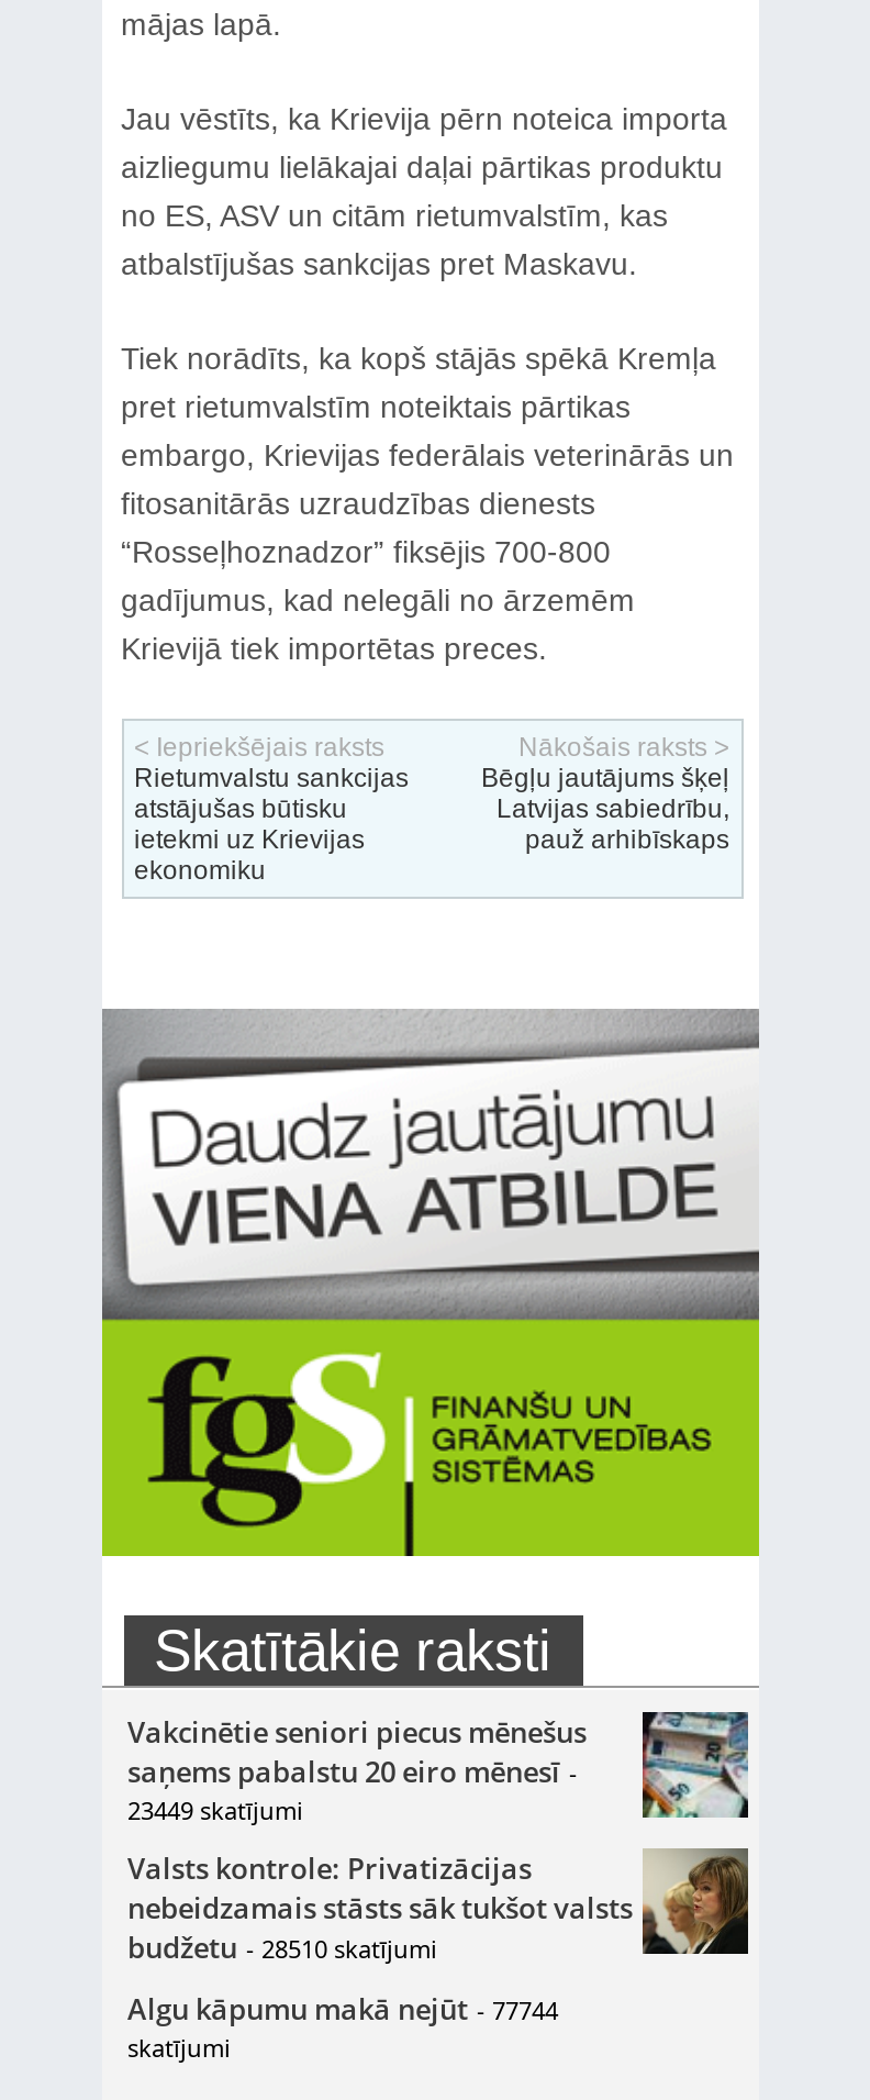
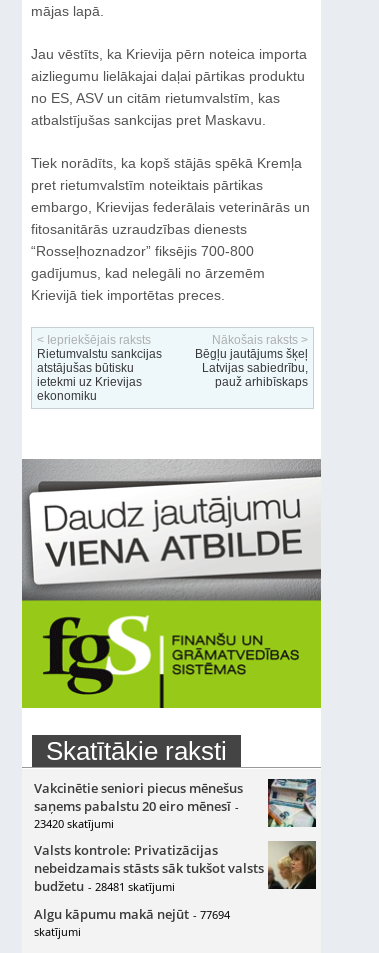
- 23449 skatījumi
+ 23420 skatījumi

- budžetu - 28510 skatījumi
+ budžetu - 28481 skatījumi

- Algu kāpumu makā nejūt - 77744
+ Algu kāpumu makā nejūt - 77694
